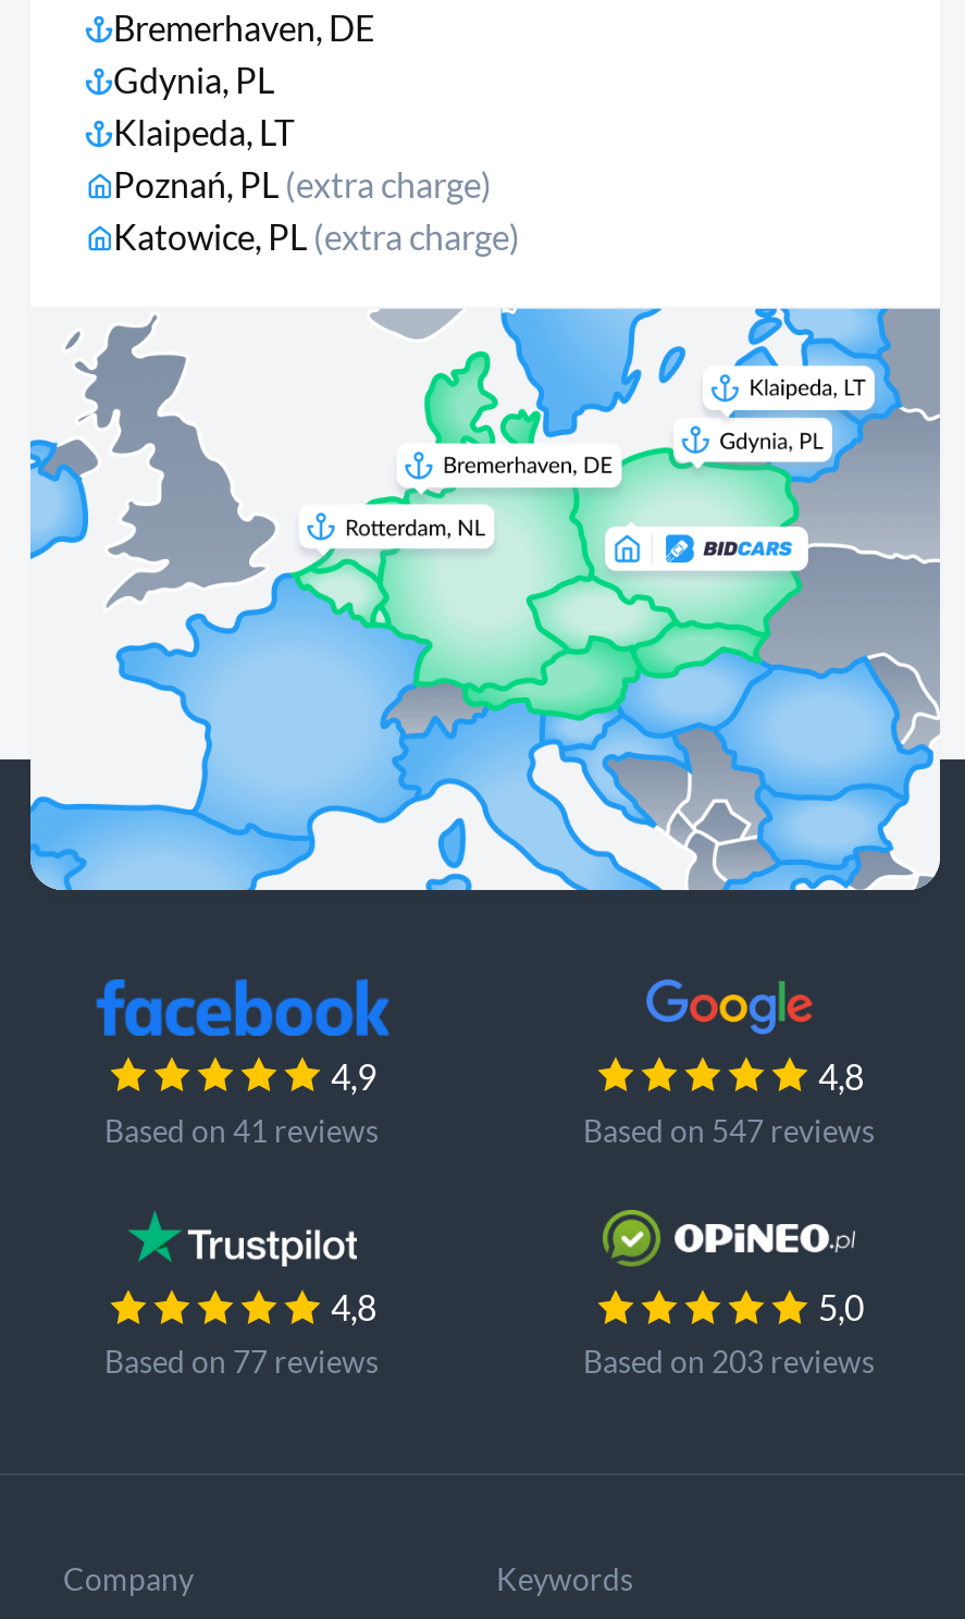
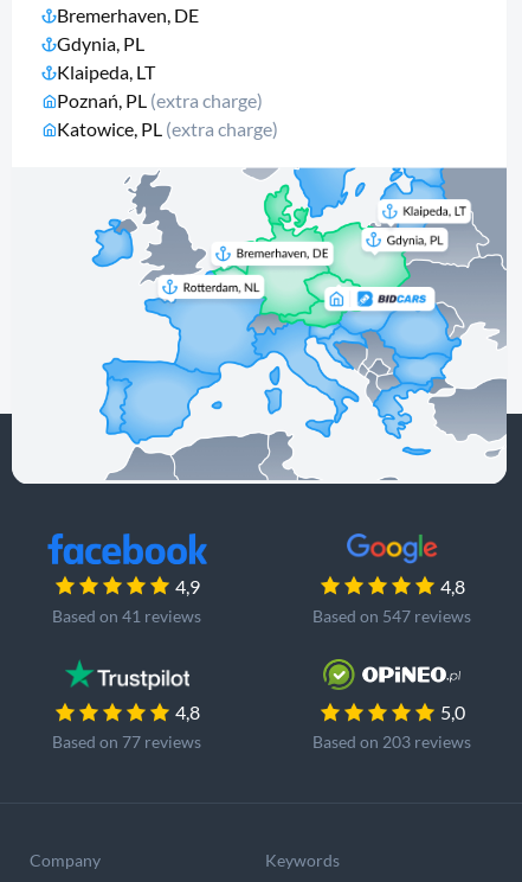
- [image]
+ [image]
